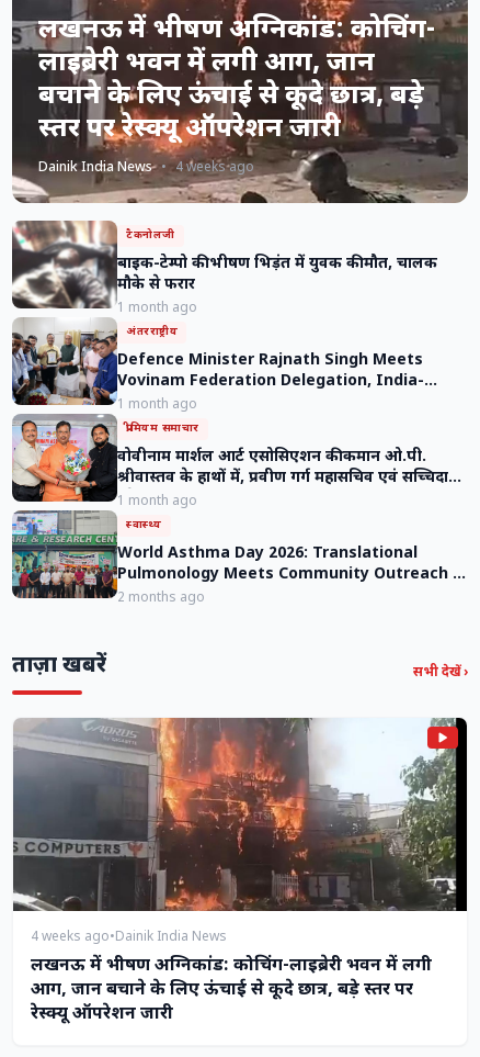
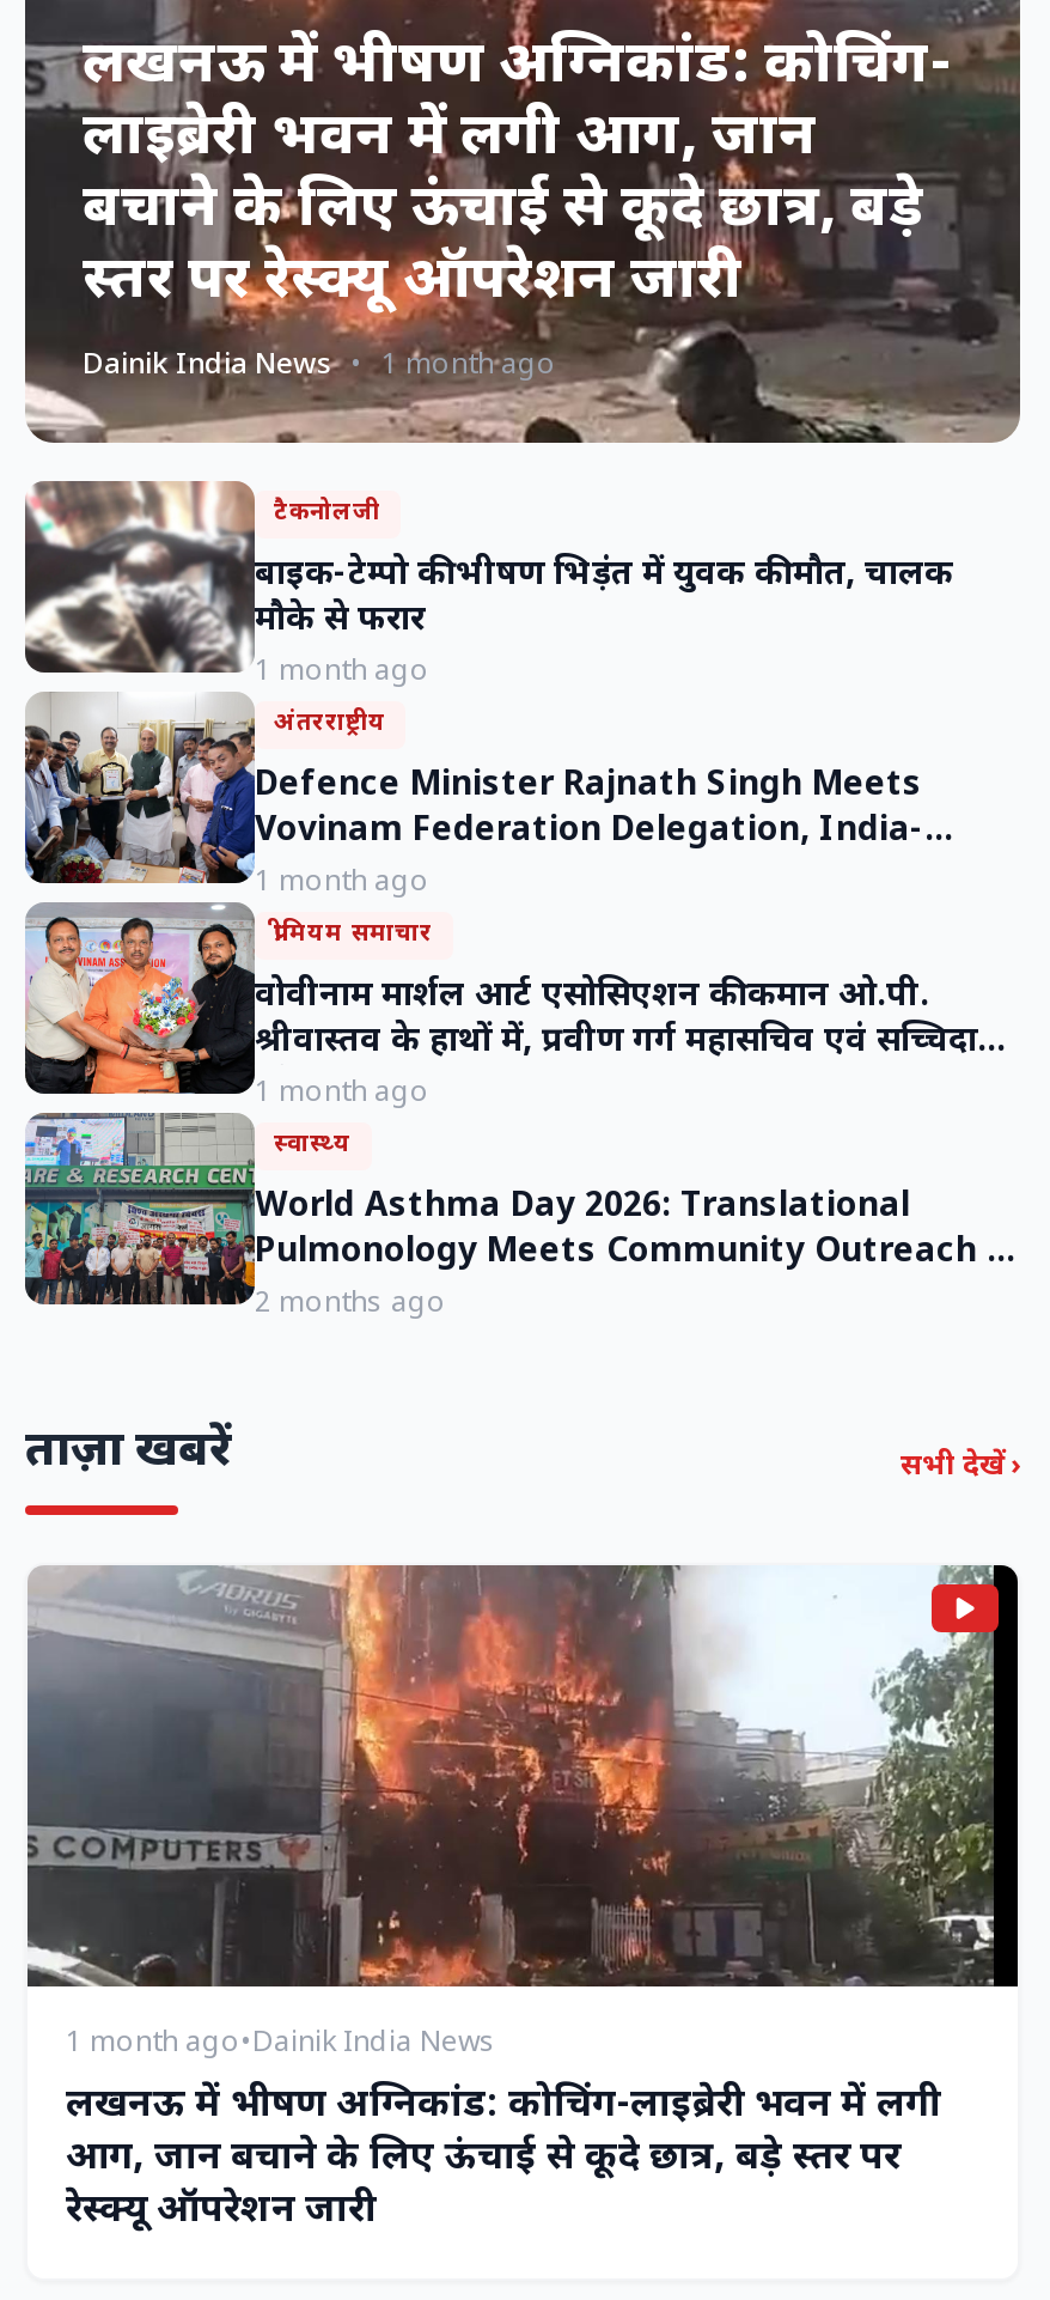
- Dainik India News • 4 weeks ago
+ Dainik India News • 1 month ago

- 4 weeks ago•Dainik India News
+ 1 month ago•Dainik India News
